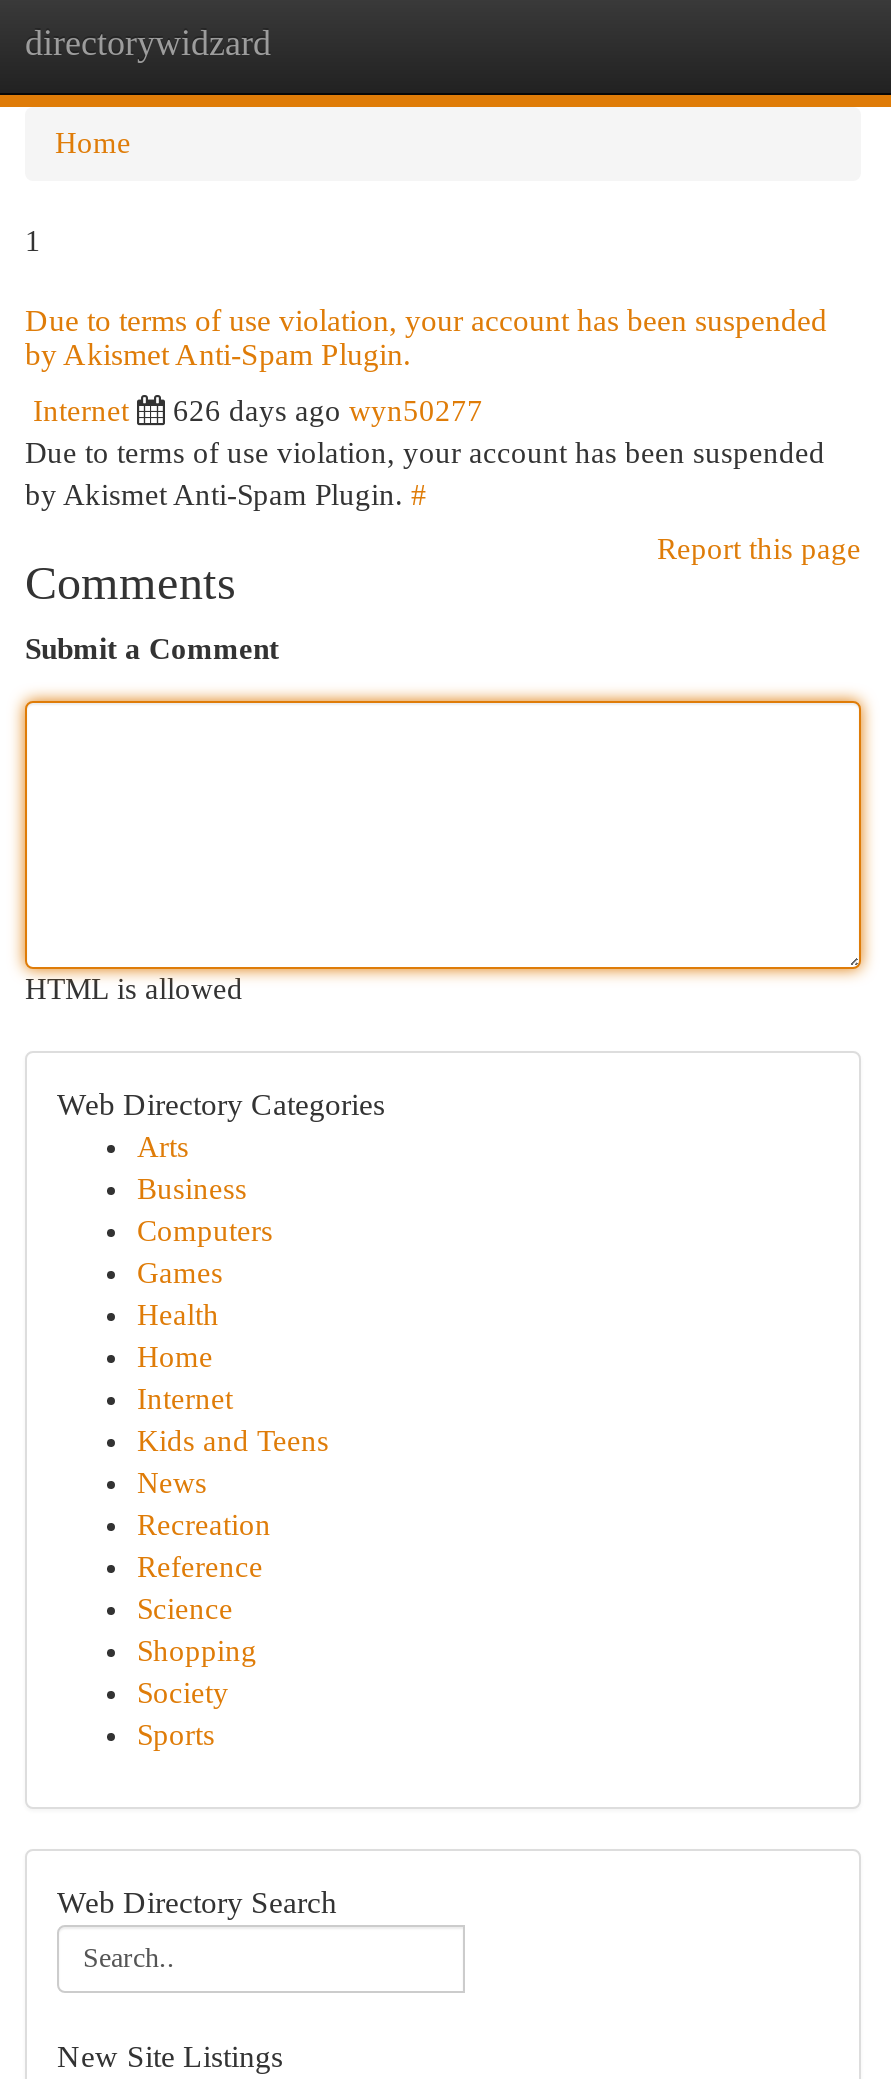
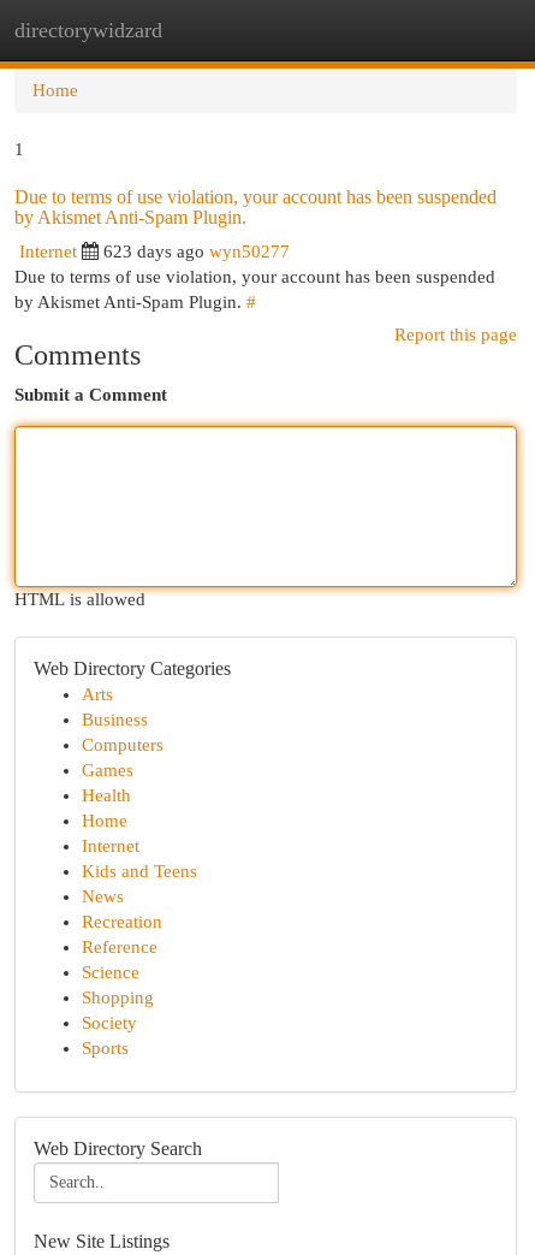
- Internet 626 days ago wyn50277
+ Internet 623 days ago wyn50277
